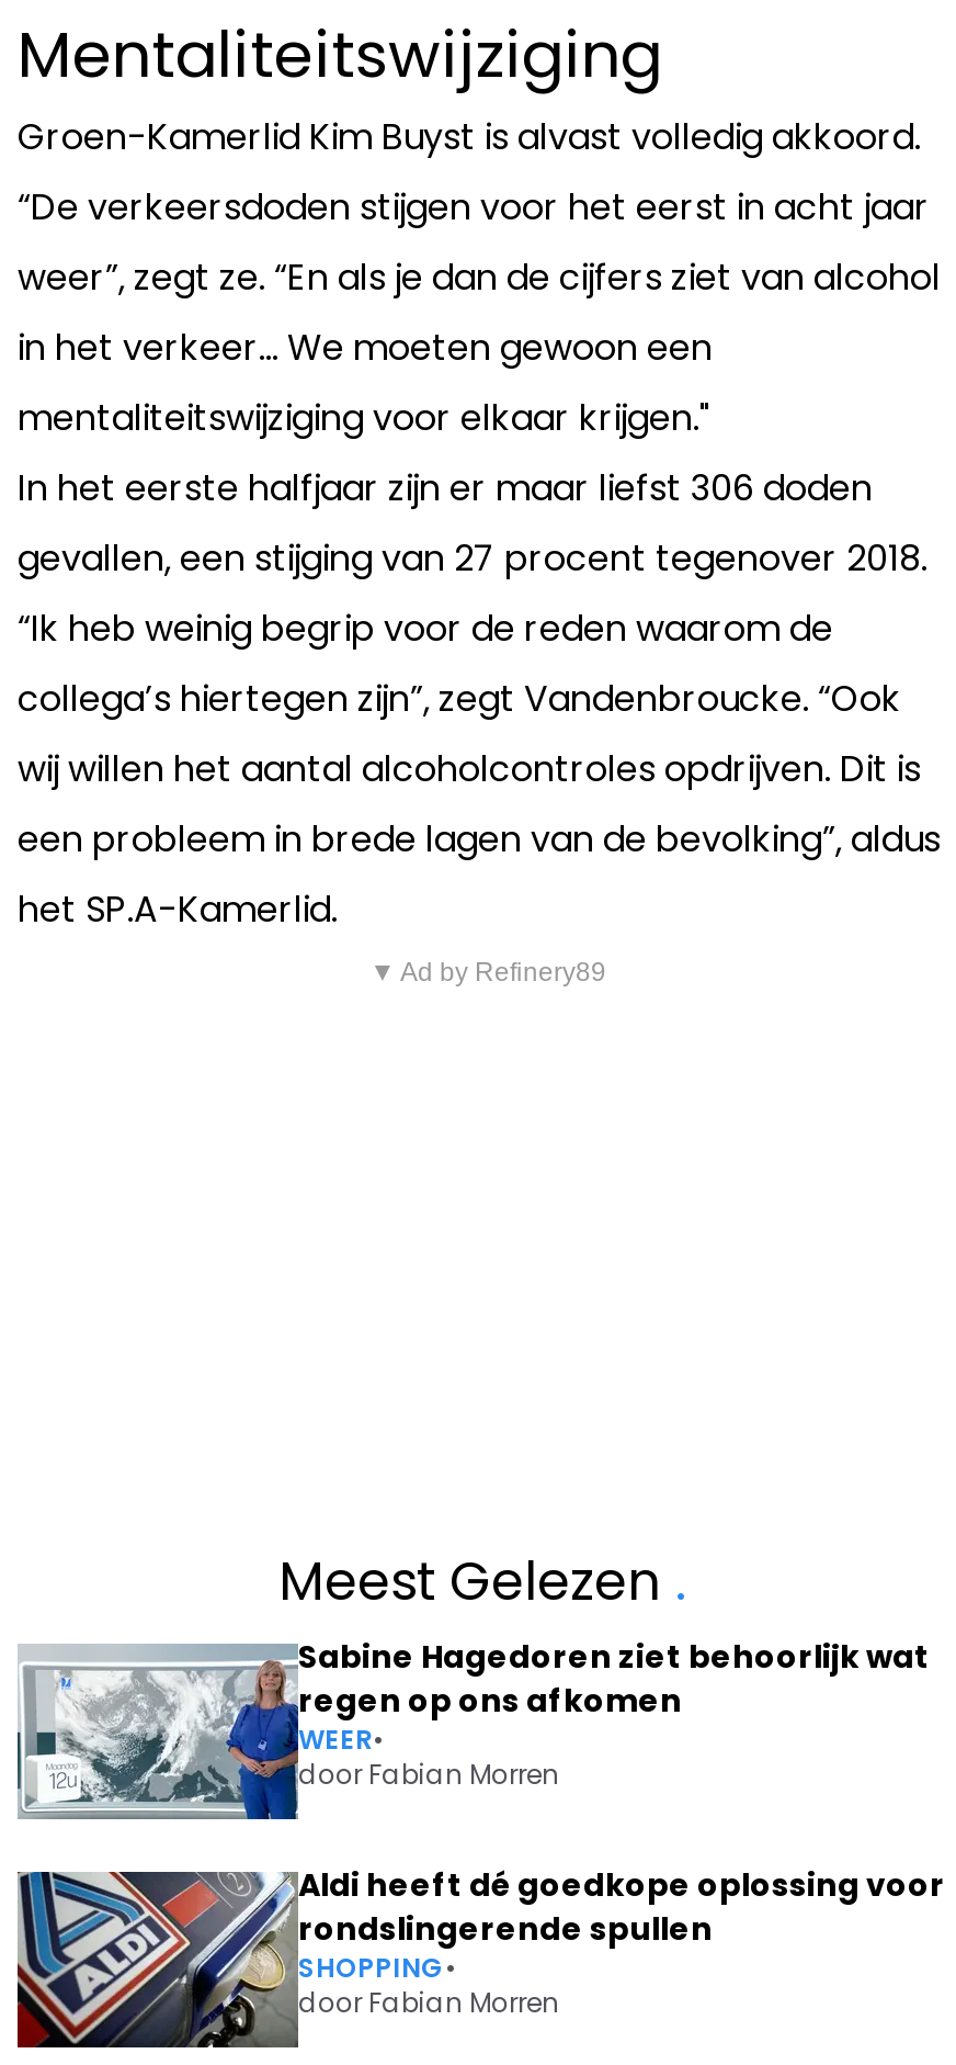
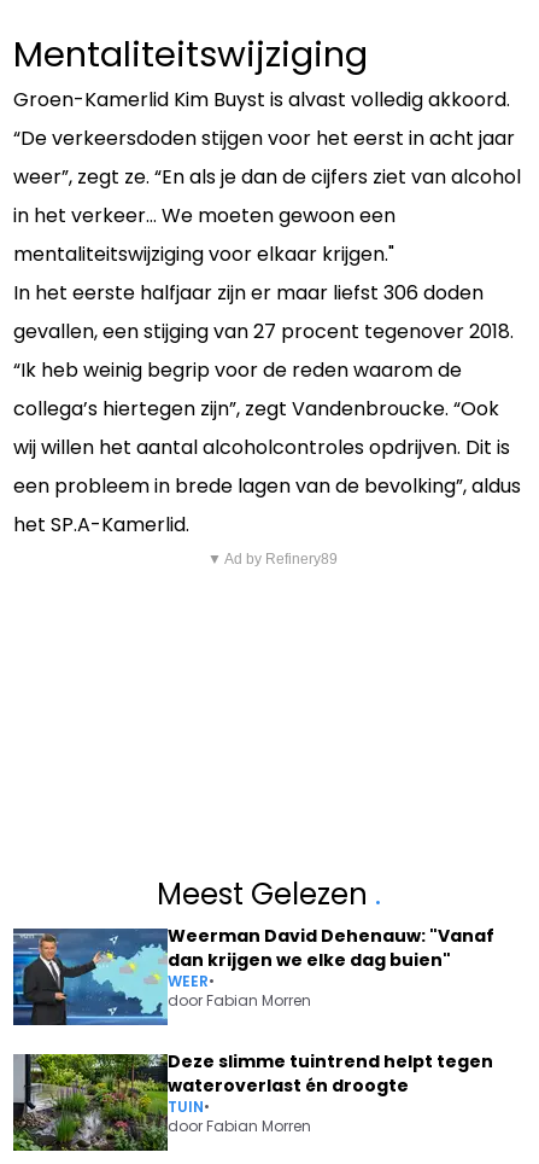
- [image]
- Sabine Hagedoren ziet behoorlijk wat
- regen op ons afkomen
+ [image]
+ Weerman David Dehenauw: "Vanaf
+ dan krijgen we elke dag buien"

- [image]
- Aldi heeft dé goedkope oplossing voor
- rondslingerende spullen
- SHOPPING•
+ [image]
+ Deze slimme tuintrend helpt tegen
+ wateroverlast én droogte
+ TUIN•
